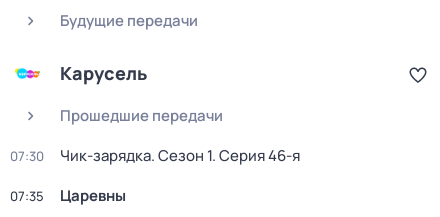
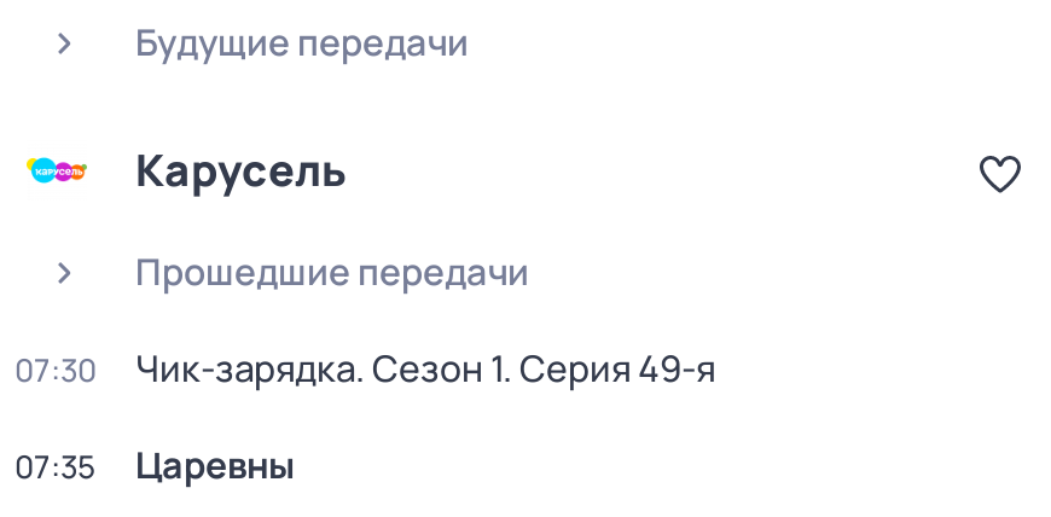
- Чик-зарядка. Сезон 1. Серия 46-я
+ Чик-зарядка. Сезон 1. Серия 49-я
